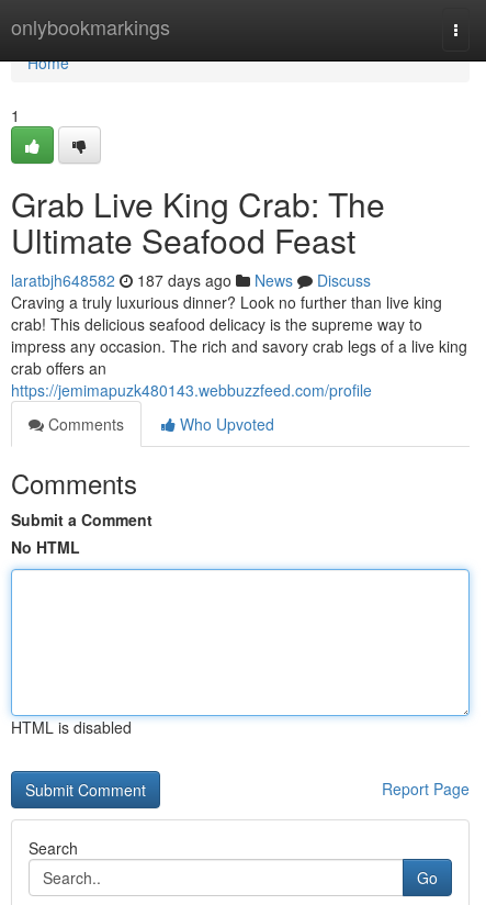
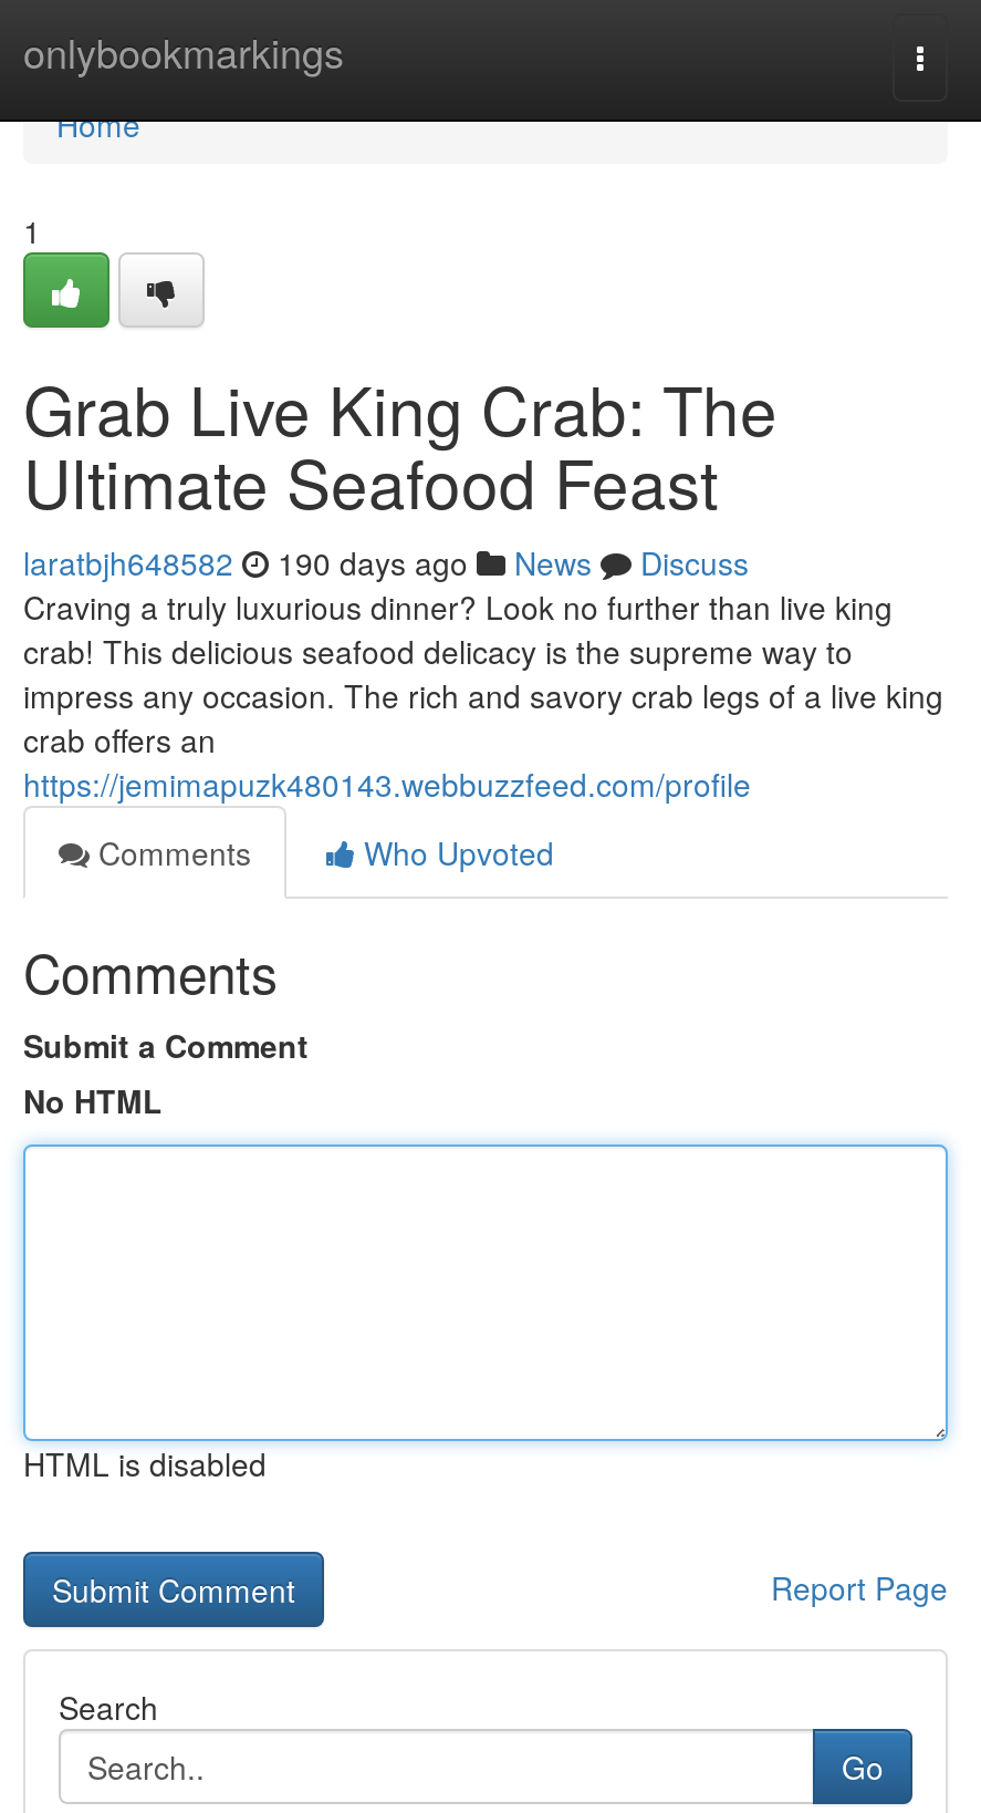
- laratbjh648582 187 days ago News Discuss
+ laratbjh648582 190 days ago News Discuss
